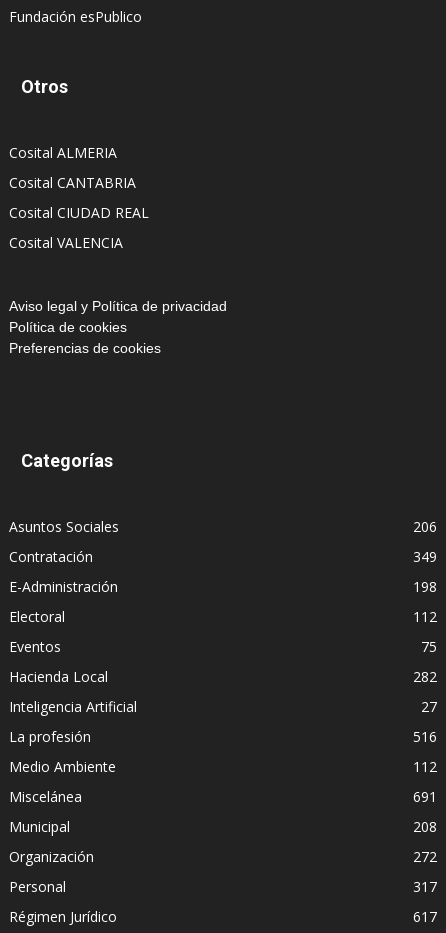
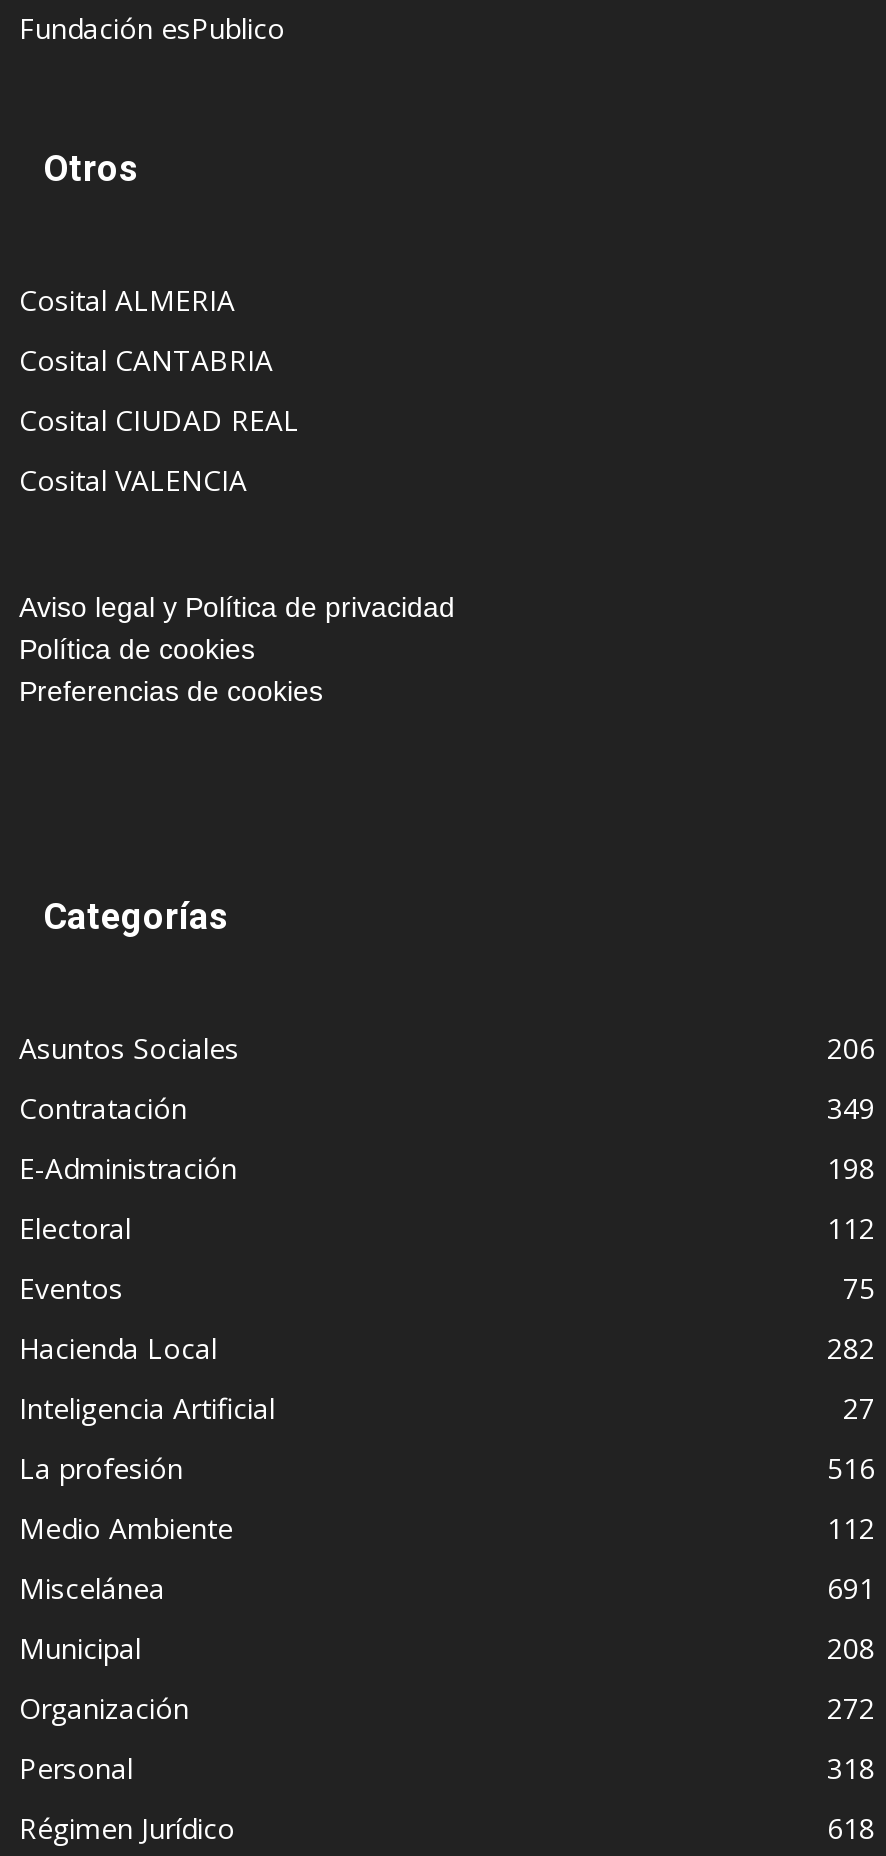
- 317
+ 318

- 617
+ 618
